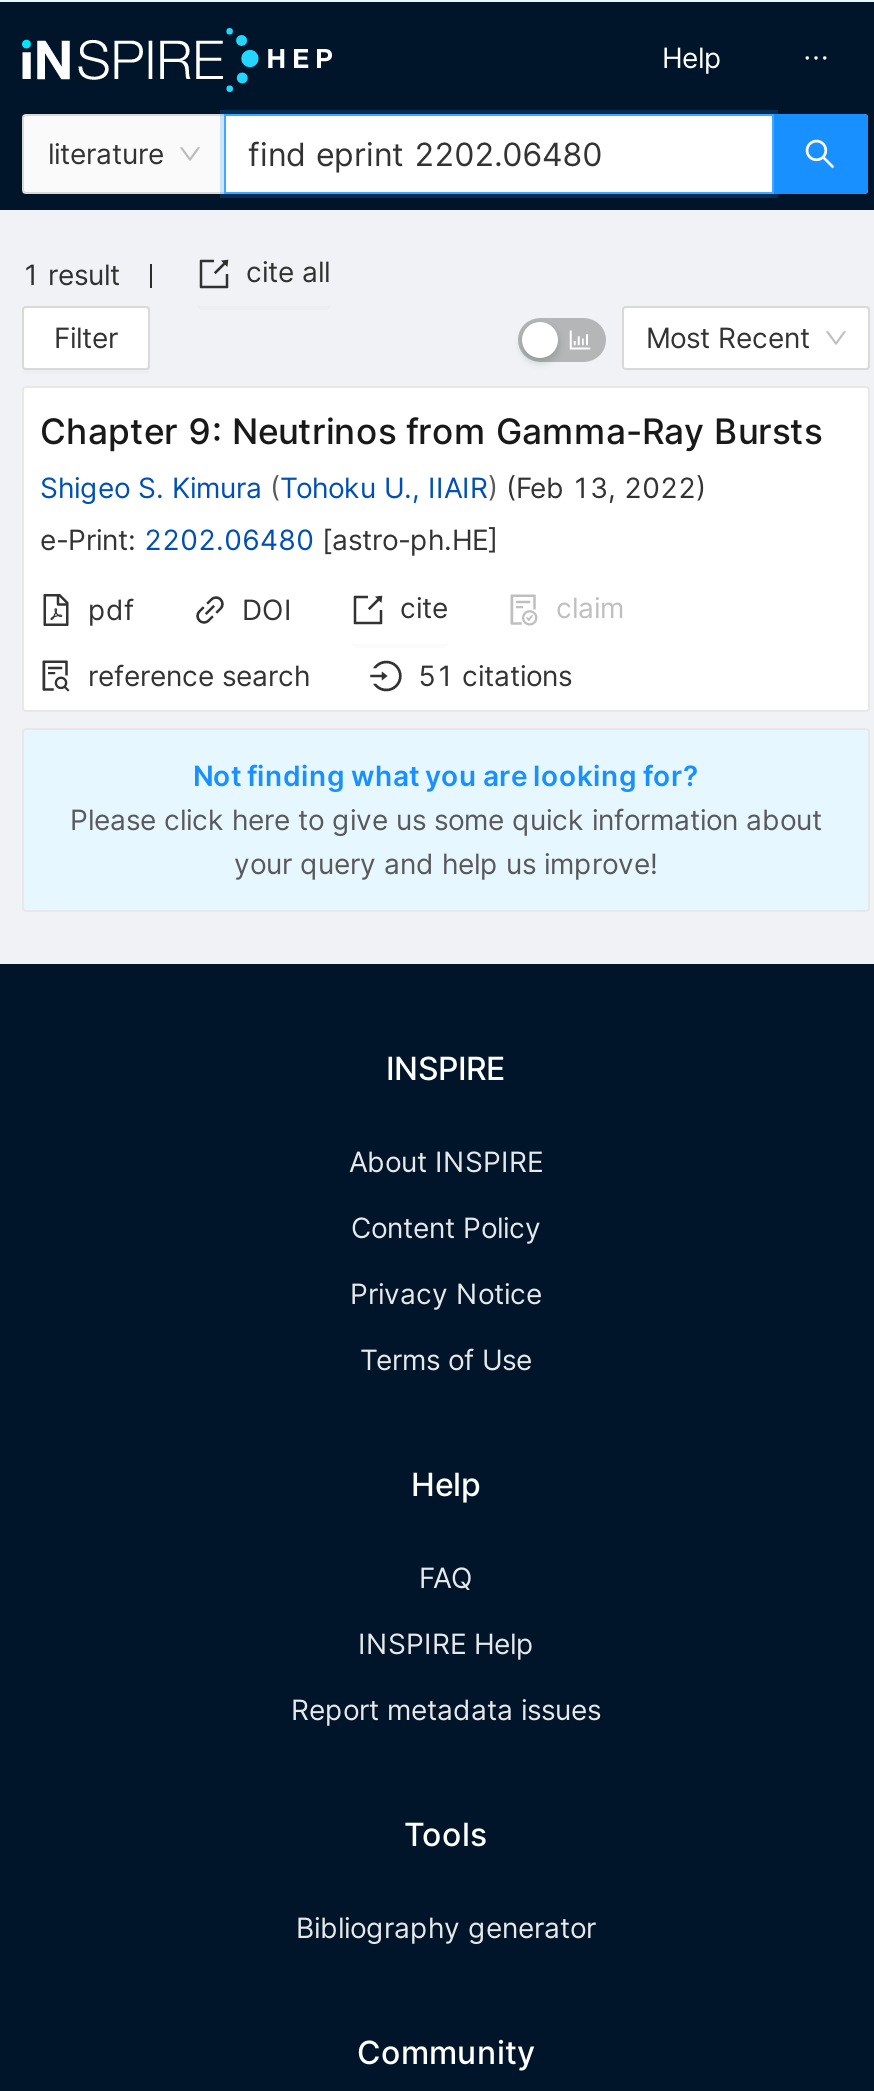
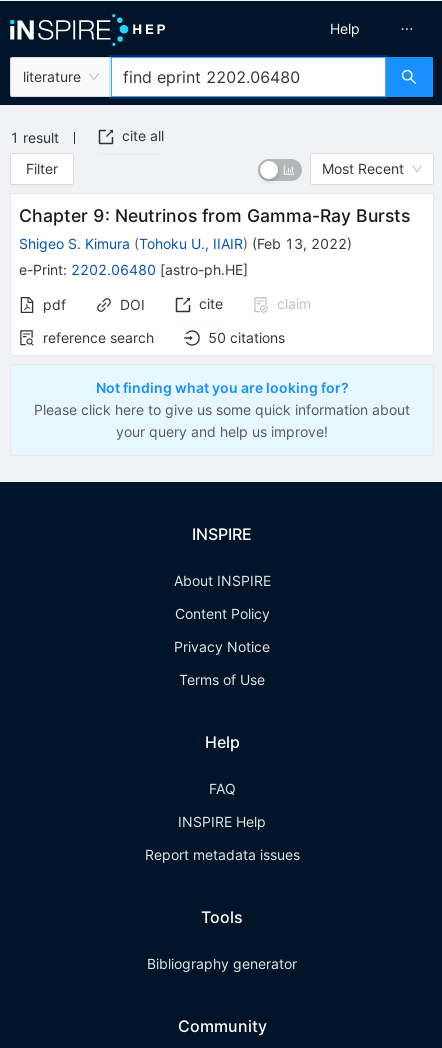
- 51 citations
+ 50 citations
